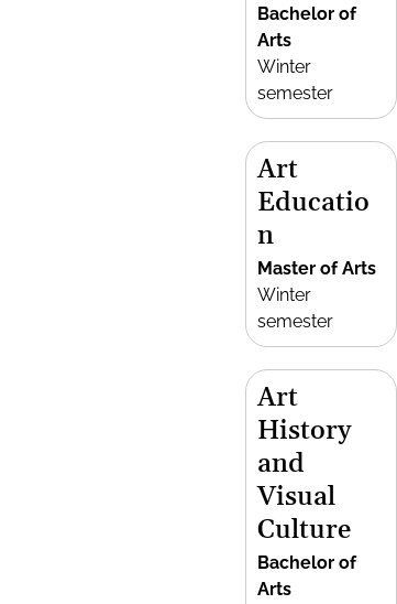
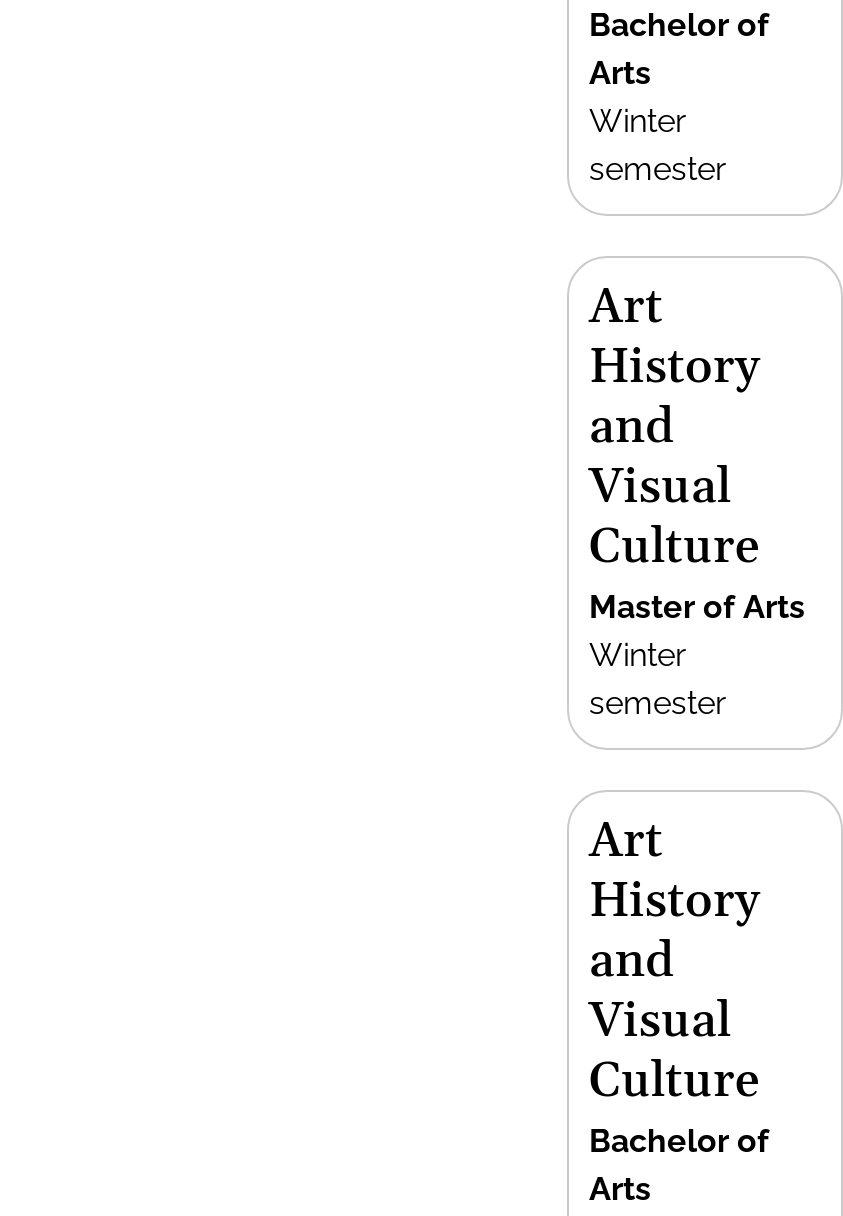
- Educatio
- n
+ History
+ and
+ Visual
+ Culture
